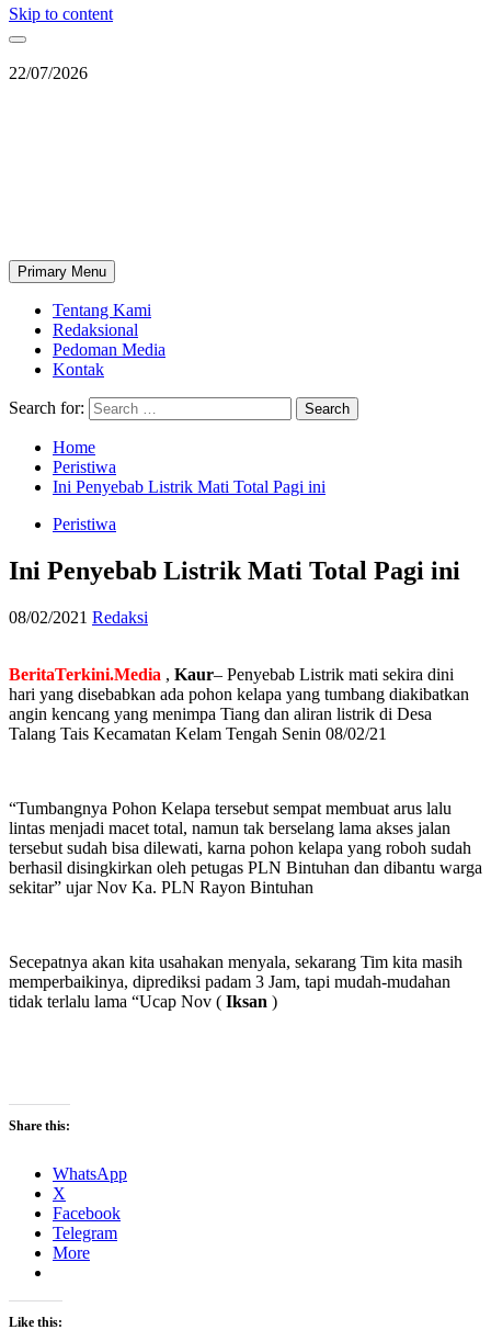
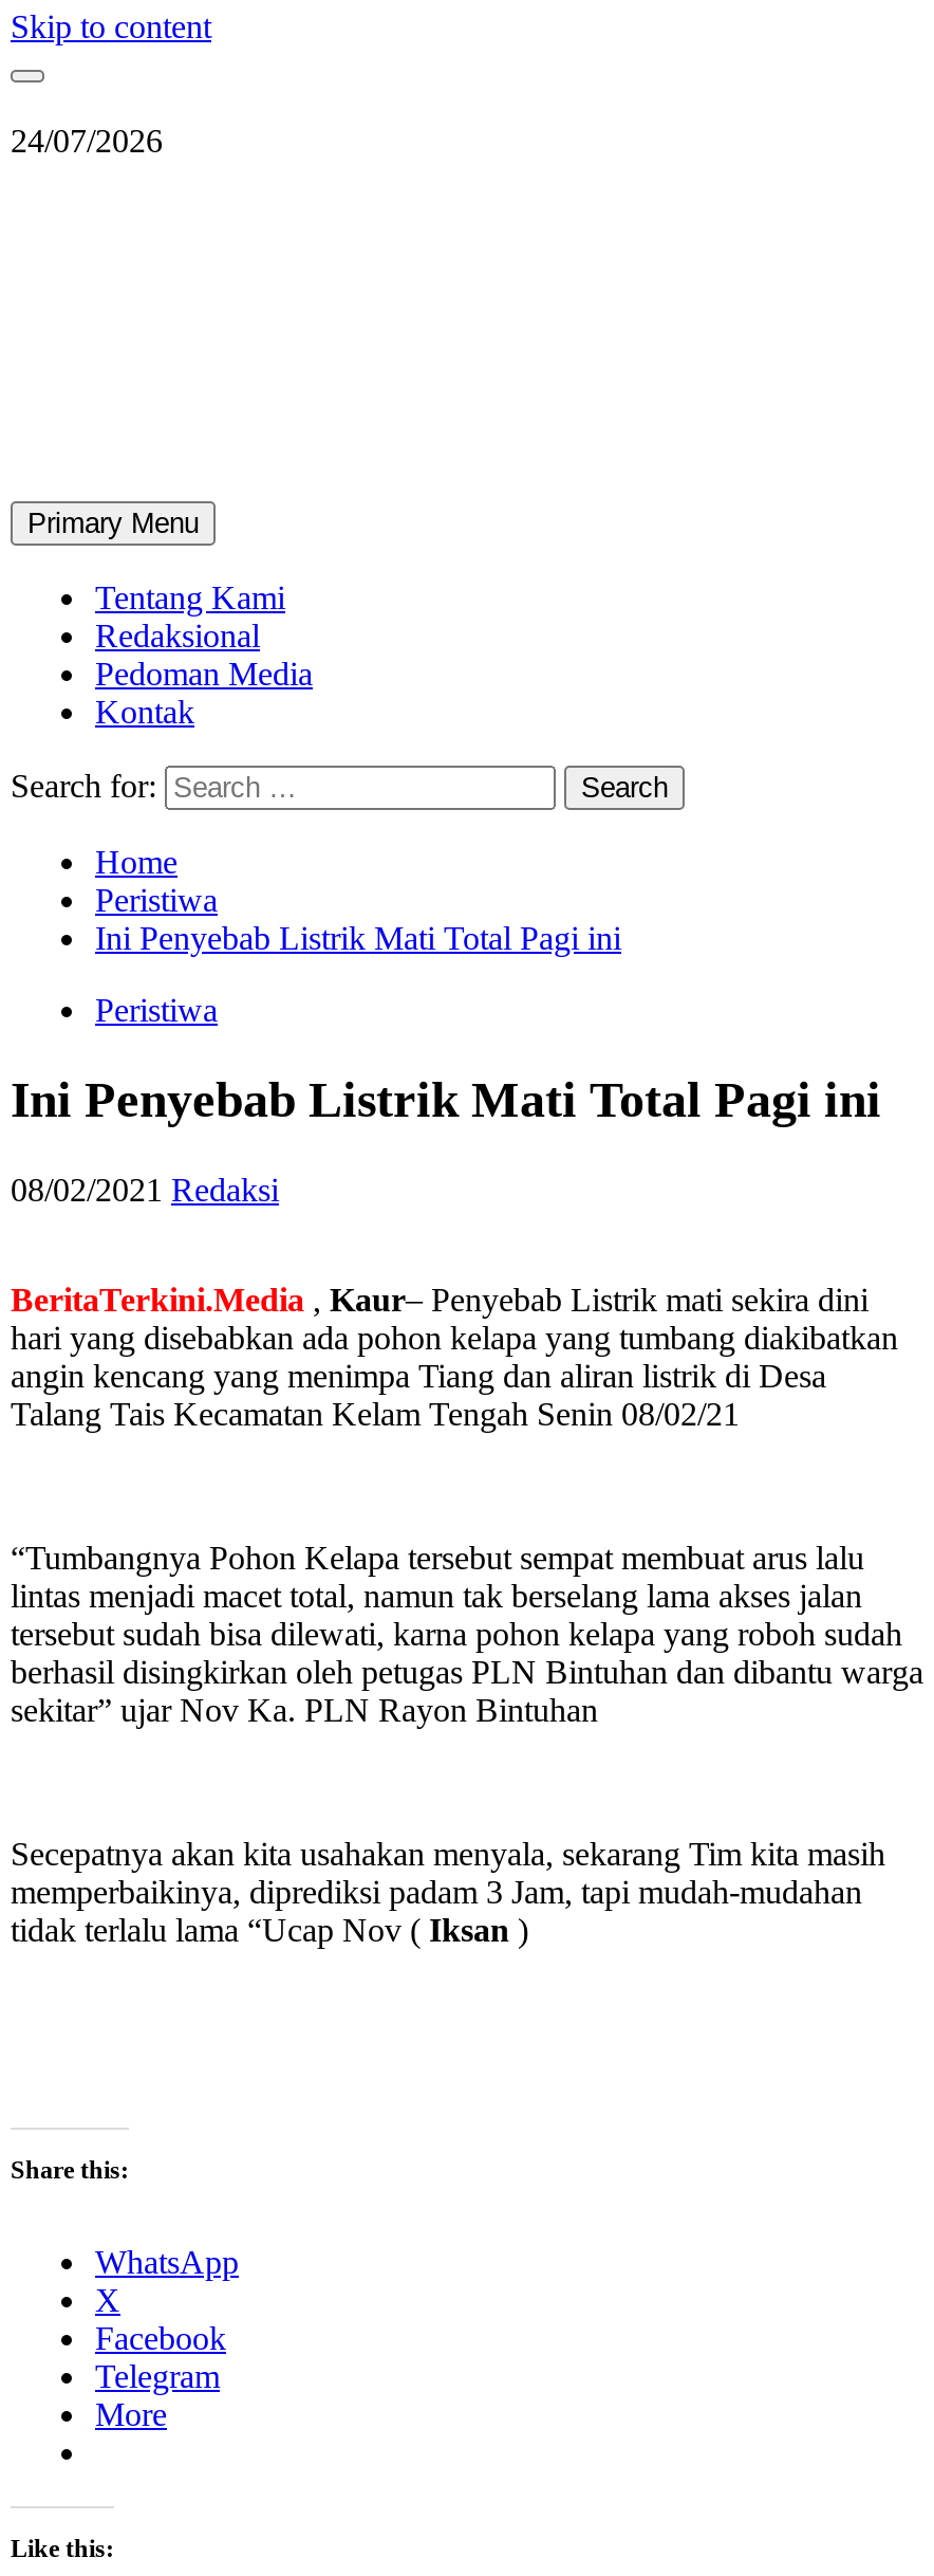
- 22/07/2026
+ 24/07/2026
